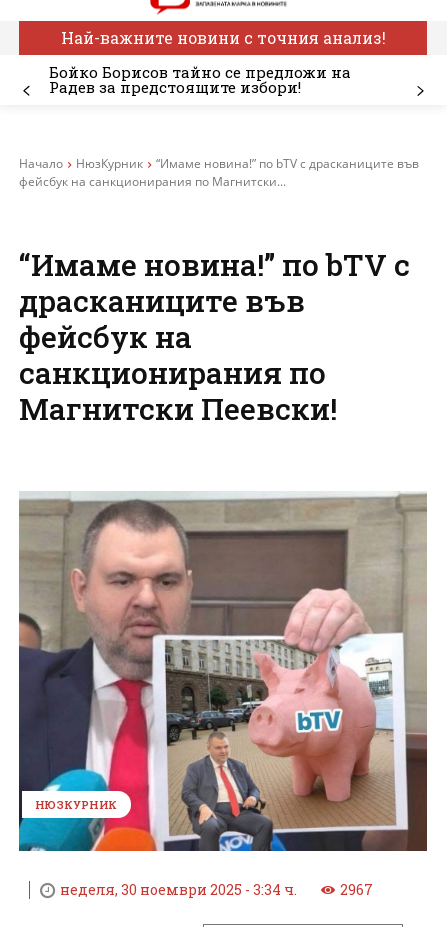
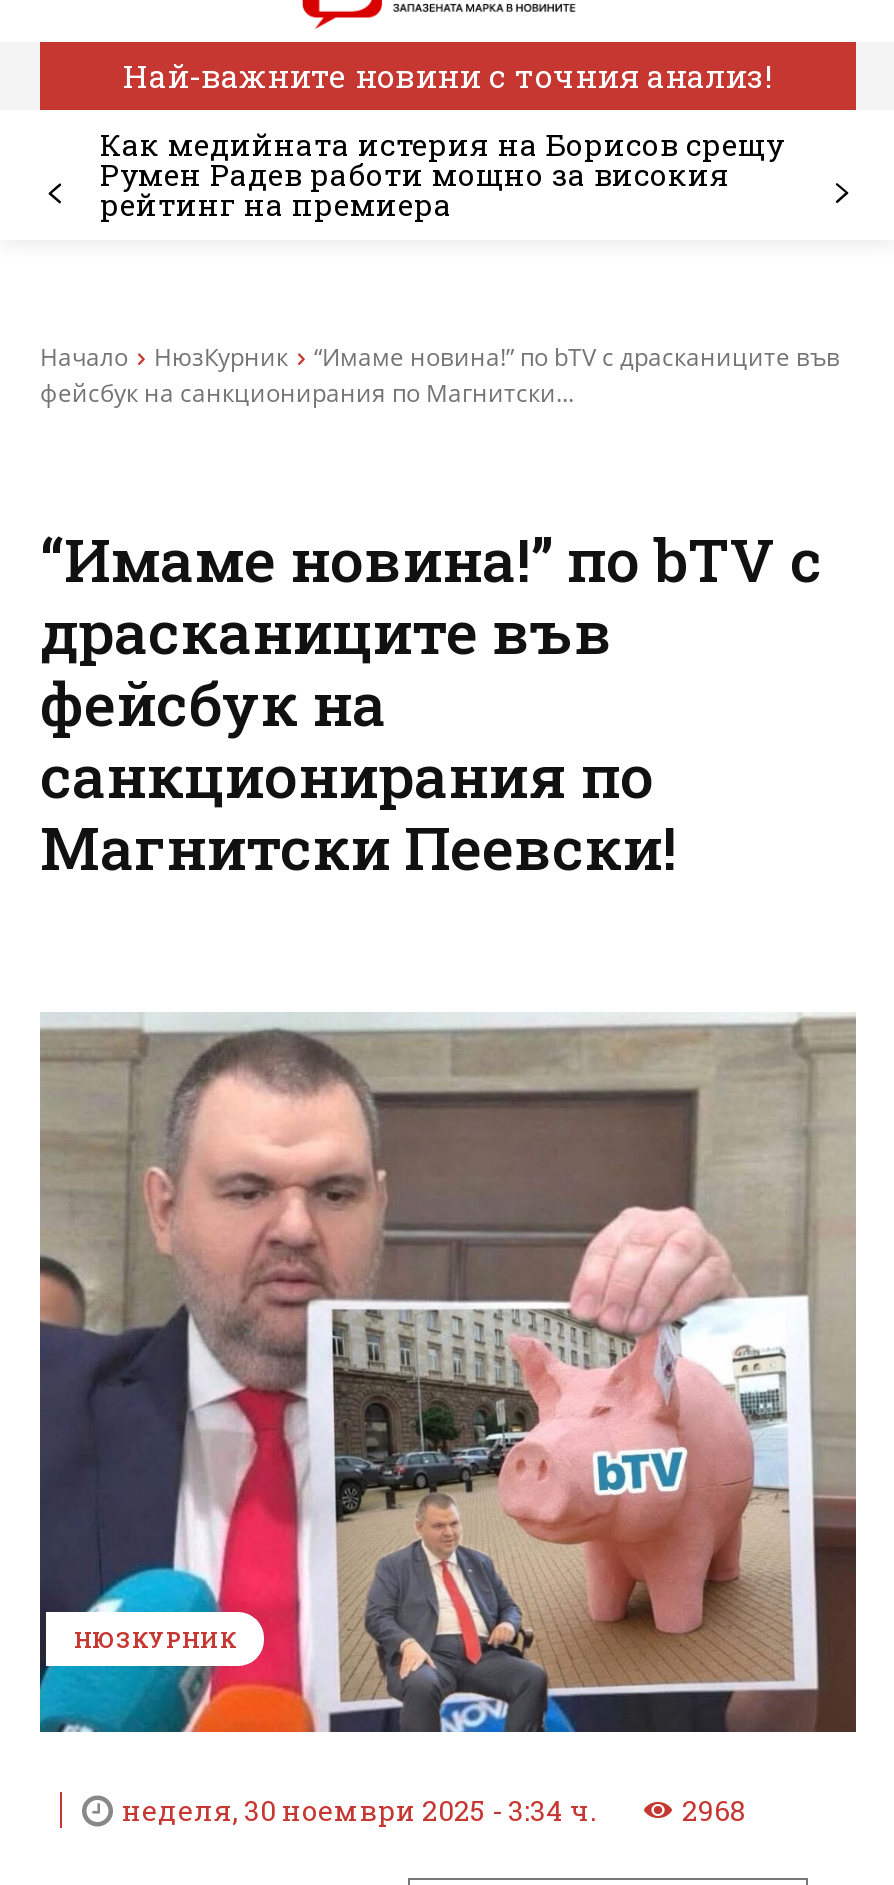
- Бойко Борисов тайно се предложи на
- Радев за предстоящите избори!
+ Как медийната истерия на Борисов срещу
+ Румен Радев работи мощно за високия
+ рейтинг на премиера

- 2967
+ 2968
